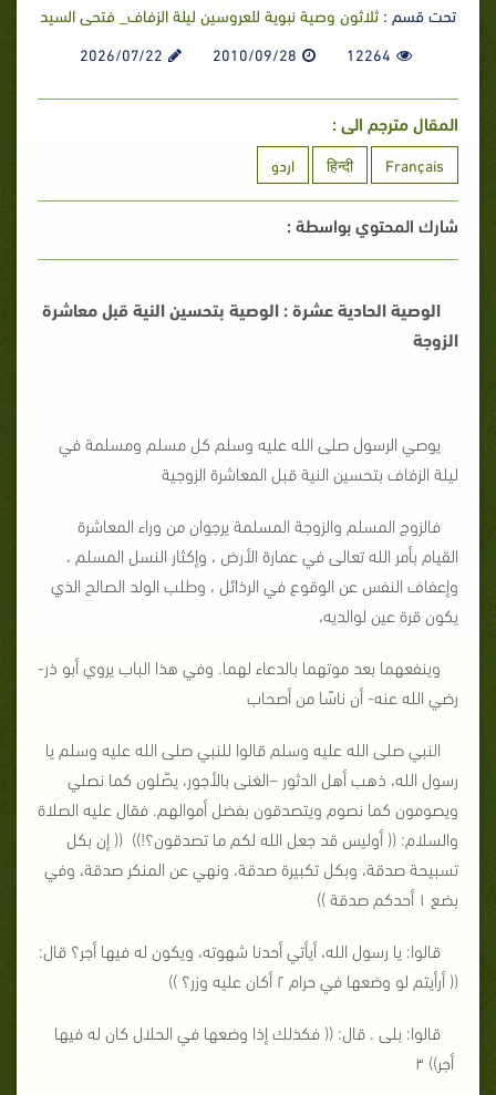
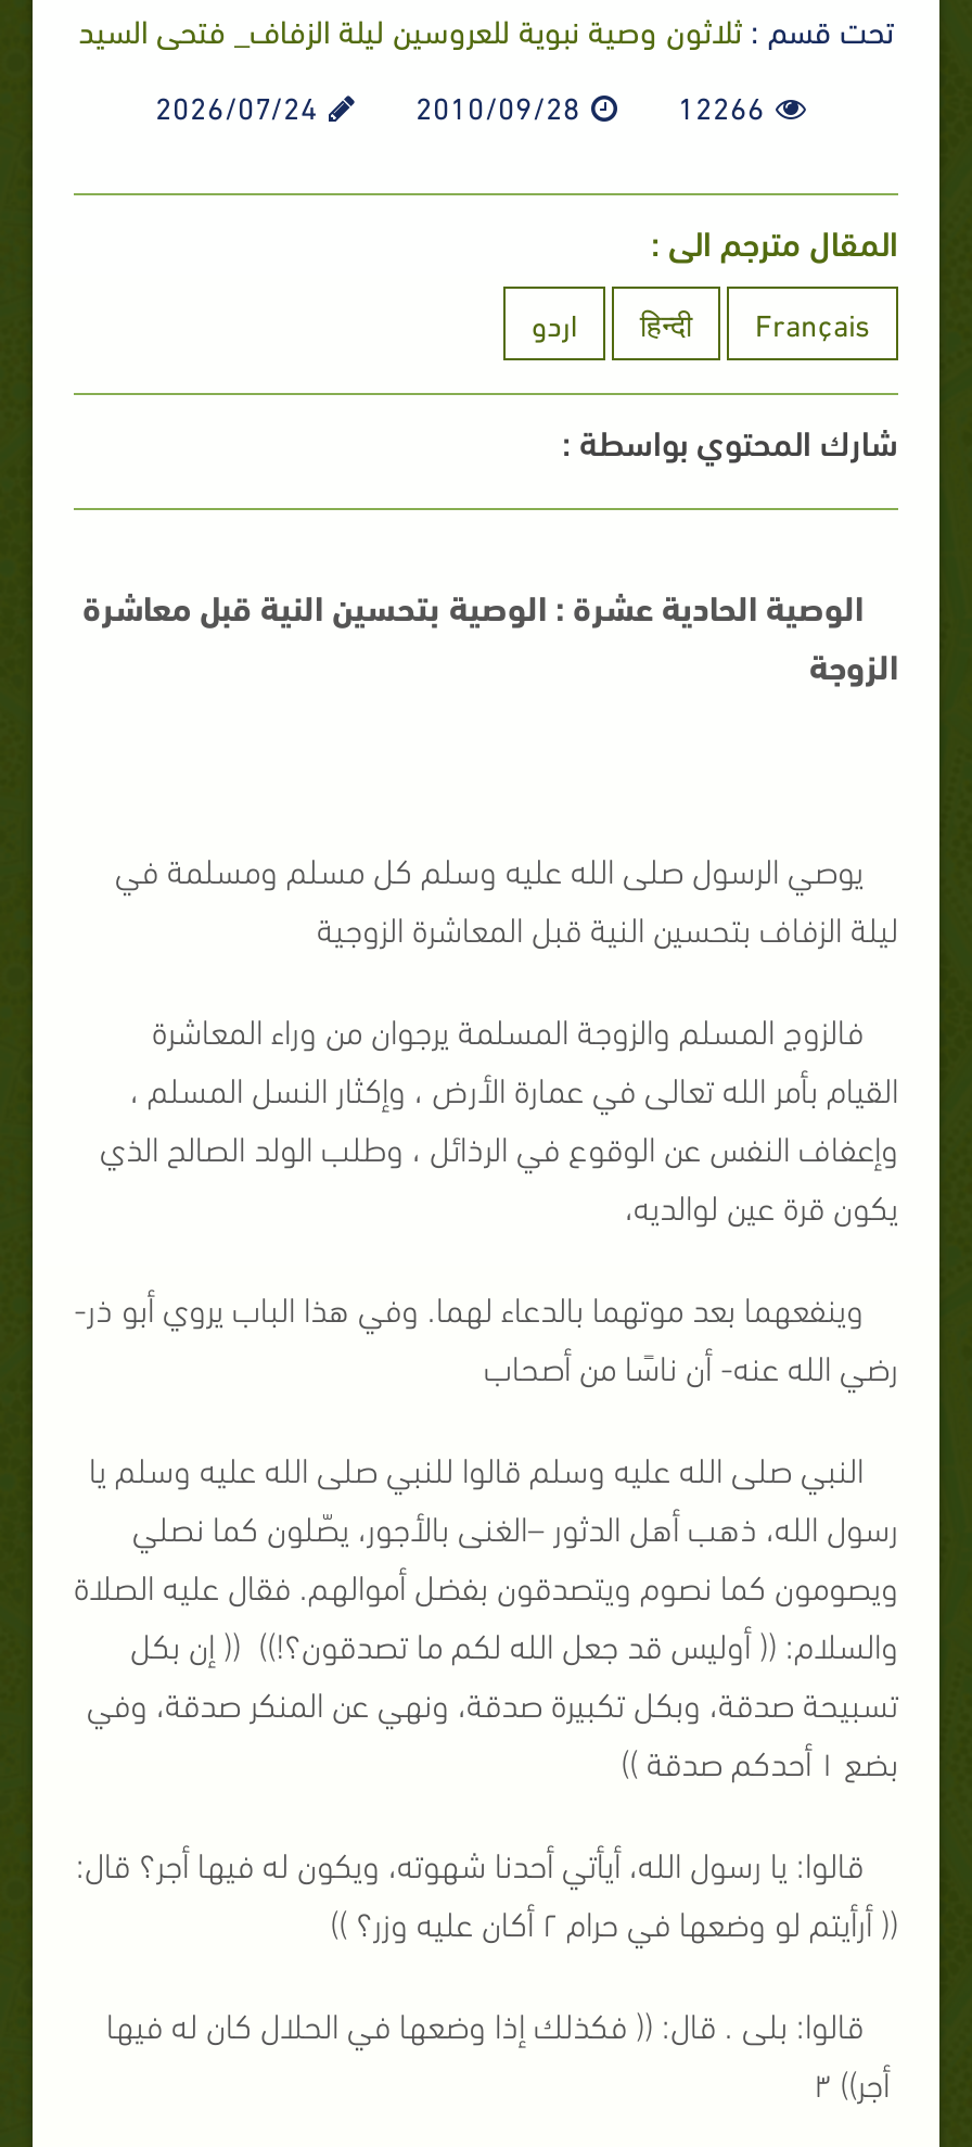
- 2026/07/22
+ 2026/07/24

- 12264
+ 12266
